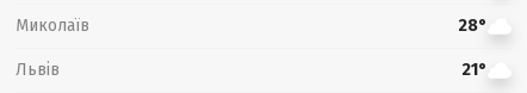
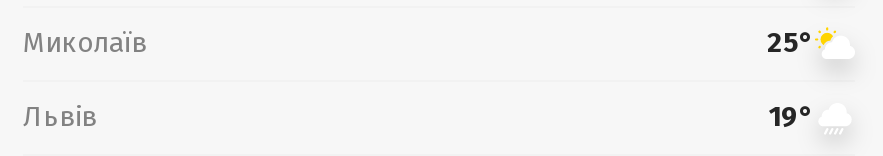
- 28°
+ 25°

- 21°
+ 19°
